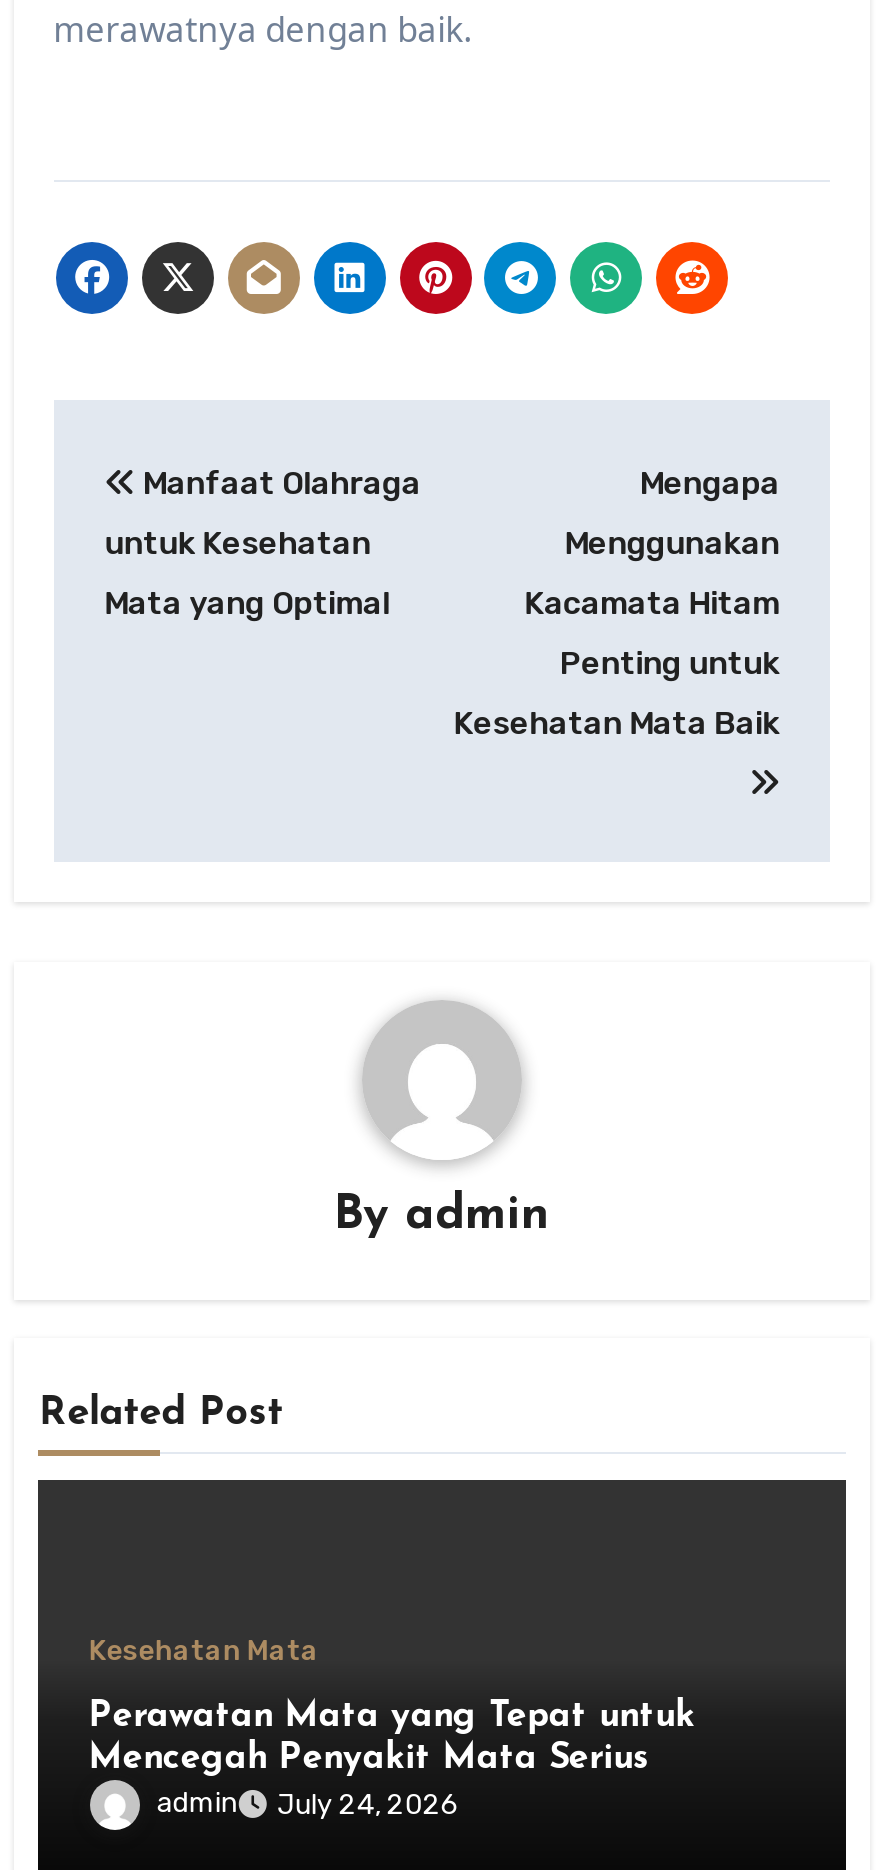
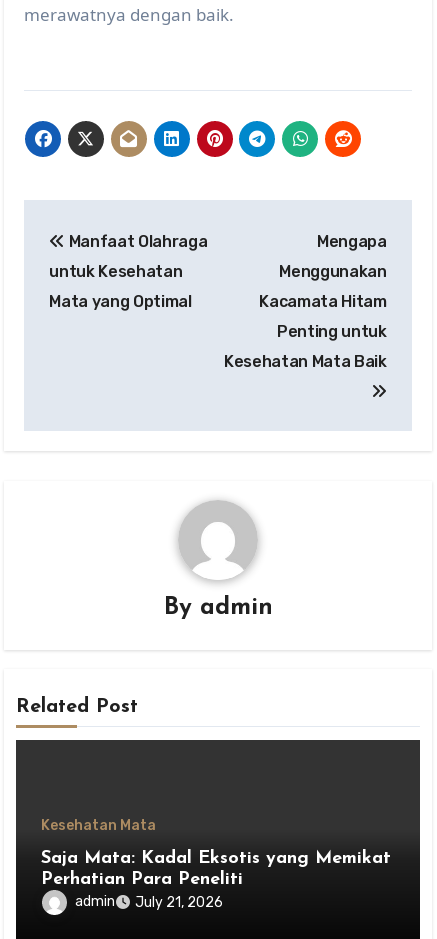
- Perawatan Mata yang Tepat untuk
- Mencegah Penyakit Mata Serius
+ Saja Mata: Kadal Eksotis yang Memikat
+ Perhatian Para Peneliti

- admin July 24, 2026
+ admin July 21, 2026
